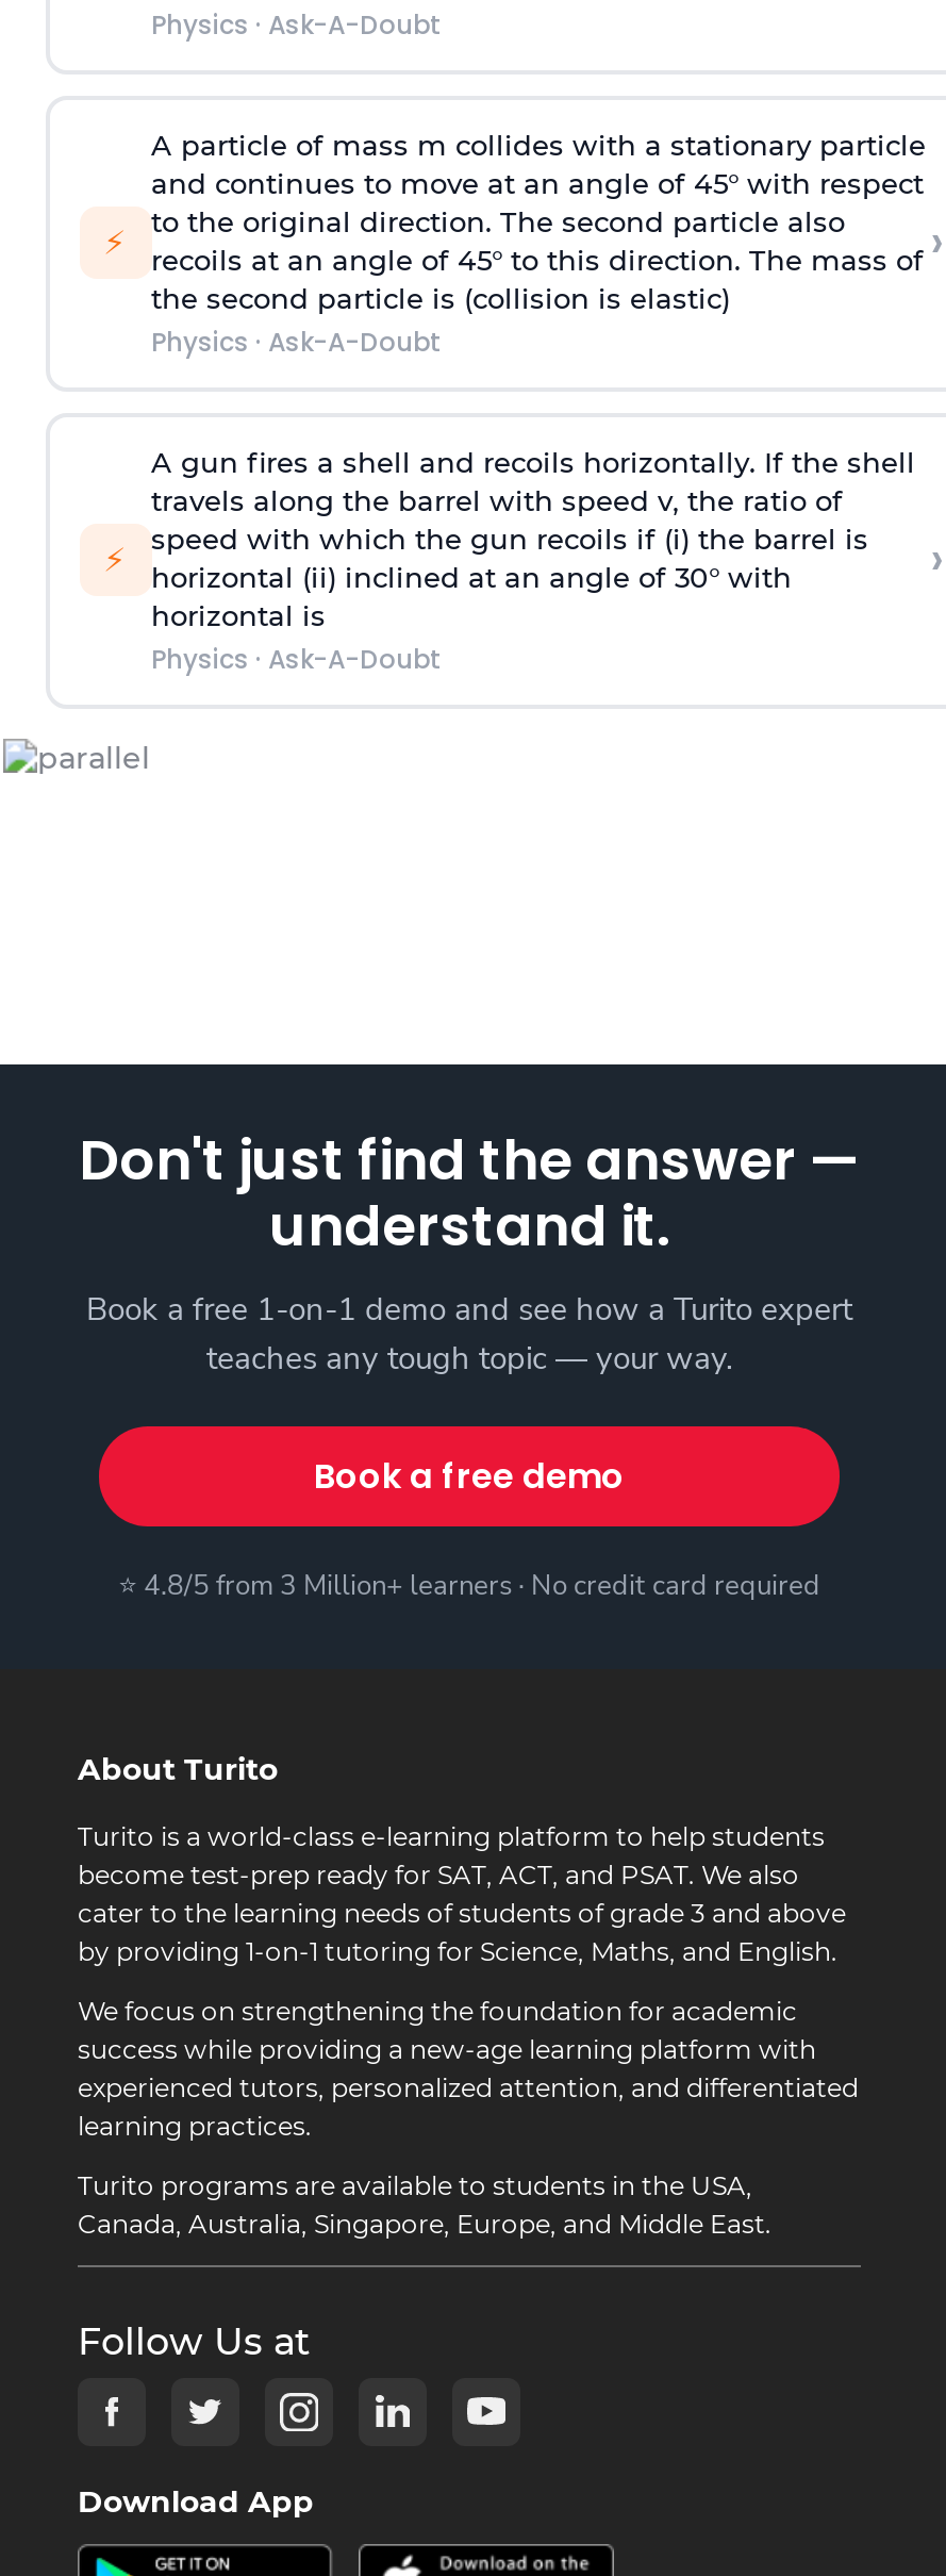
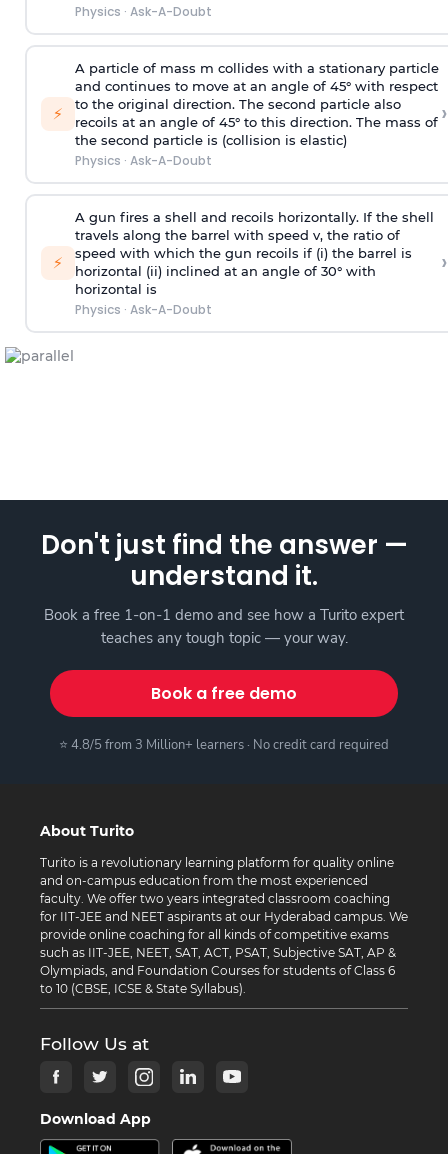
- Turito is a world-class e-learning platform to help students
- become test-prep ready for SAT, ACT, and PSAT. We also
- cater to the learning needs of students of grade 3 and above
- by providing 1-on-1 tutoring for Science, Maths, and English.
- We focus on strengthening the foundation for academic
- success while providing a new-age learning platform with
- experienced tutors, personalized attention, and differentiated
- learning practices.
- Turito programs are available to students in the USA,
- Canada, Australia, Singapore, Europe, and Middle East.
+ Turito is a revolutionary learning platform for quality online
+ and on-campus education from the most experienced
+ faculty. We offer two years integrated classroom coaching
+ for IIT-JEE and NEET aspirants at our Hyderabad campus. We
+ provide online coaching for all kinds of competitive exams
+ such as IIT-JEE, NEET, SAT, ACT, PSAT, Subjective SAT, AP &
+ Olympiads, and Foundation Courses for students of Class 6
+ to 10 (CBSE, ICSE & State Syllabus).
